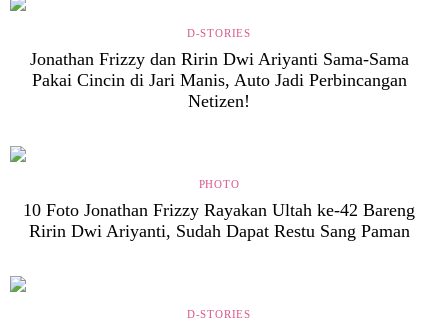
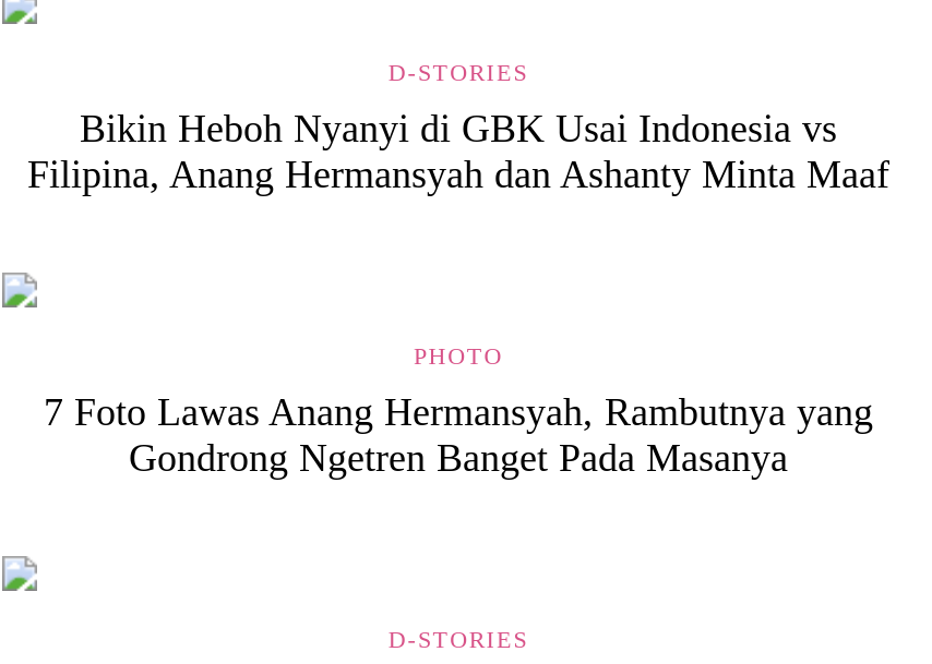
- Jonathan Frizzy dan Ririn Dwi Ariyanti Sama-Sama
- Pakai Cincin di Jari Manis, Auto Jadi Perbincangan
- Netizen!
+ Bikin Heboh Nyanyi di GBK Usai Indonesia vs
+ Filipina, Anang Hermansyah dan Ashanty Minta Maaf

- 10 Foto Jonathan Frizzy Rayakan Ultah ke-42 Bareng
- Ririn Dwi Ariyanti, Sudah Dapat Restu Sang Paman
+ 7 Foto Lawas Anang Hermansyah, Rambutnya yang
+ Gondrong Ngetren Banget Pada Masanya
